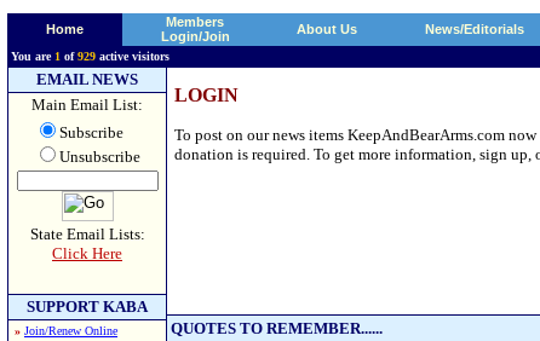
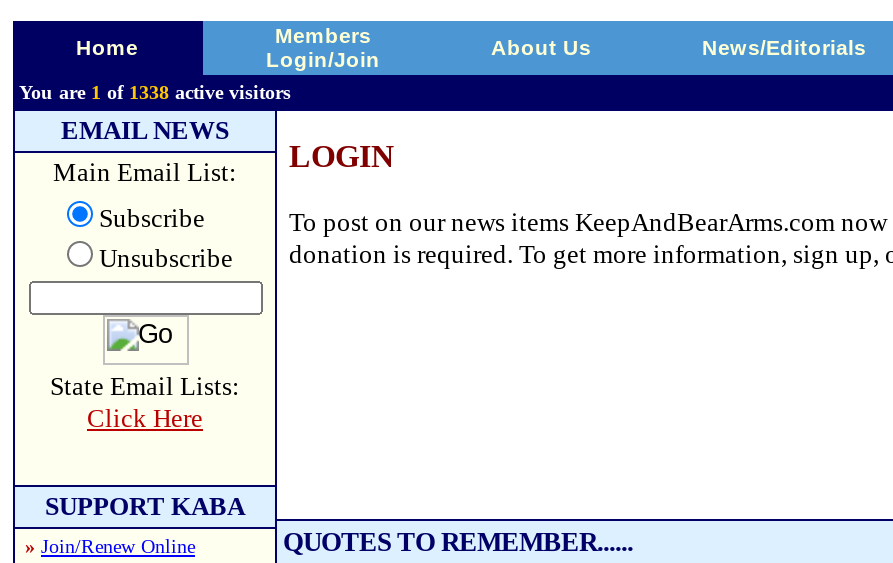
- You are 1 of 929 active visitors
+ You are 1 of 1338 active visitors
